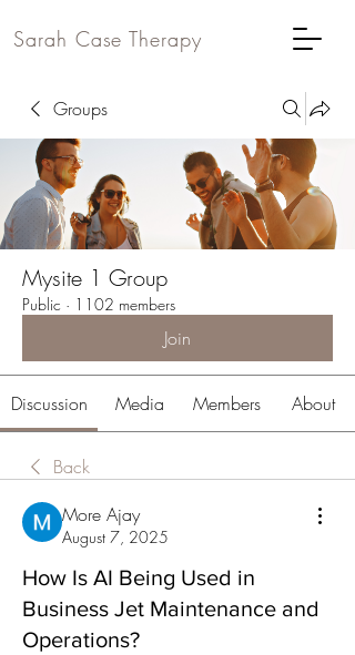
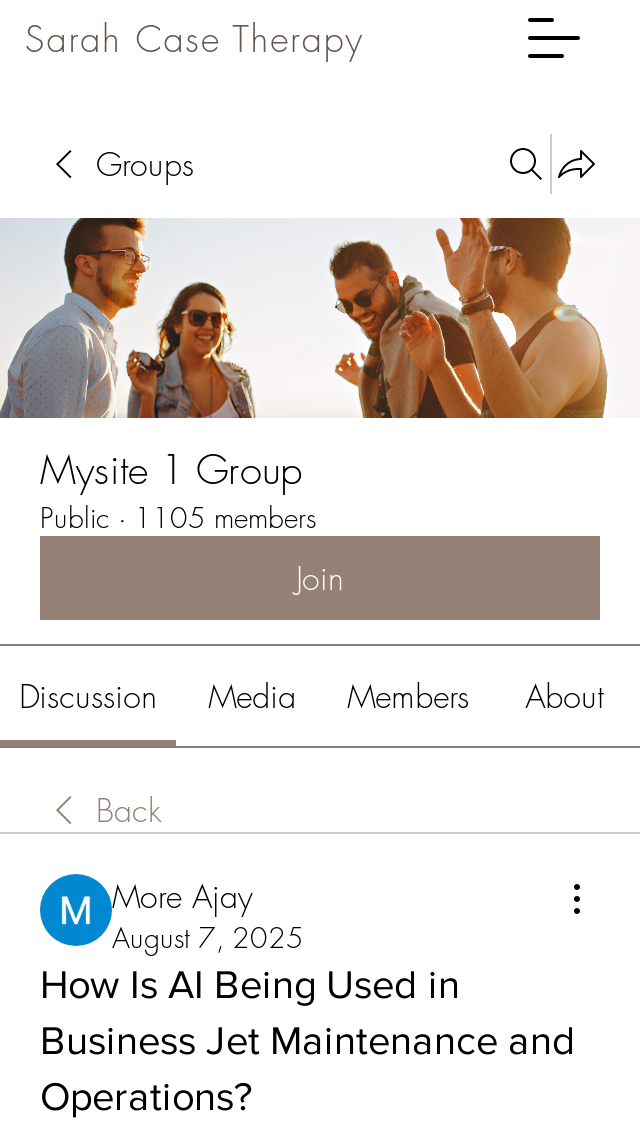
- Public · 1102 members
+ Public · 1105 members
